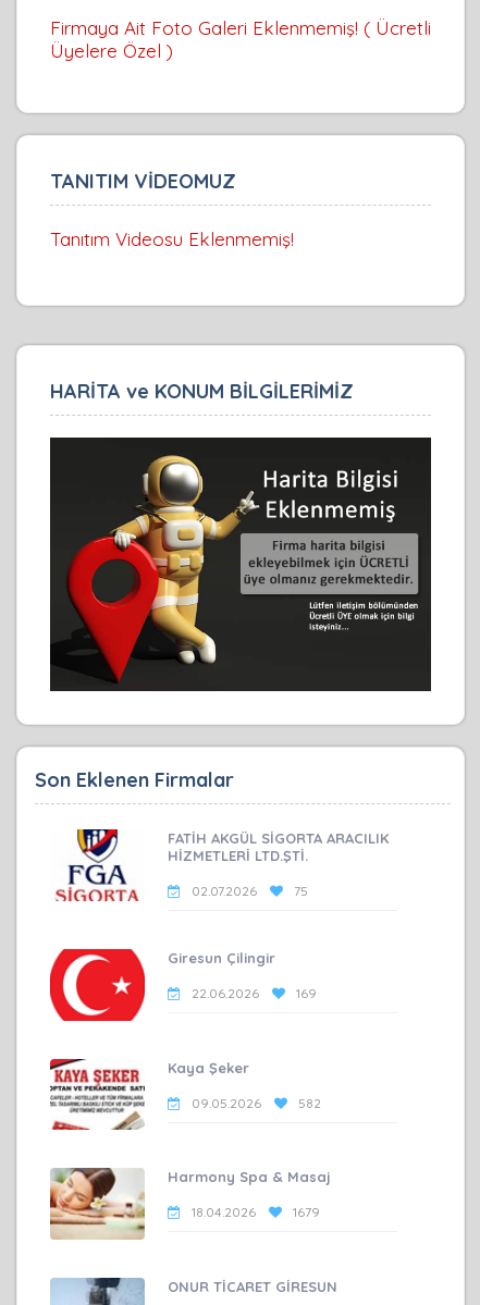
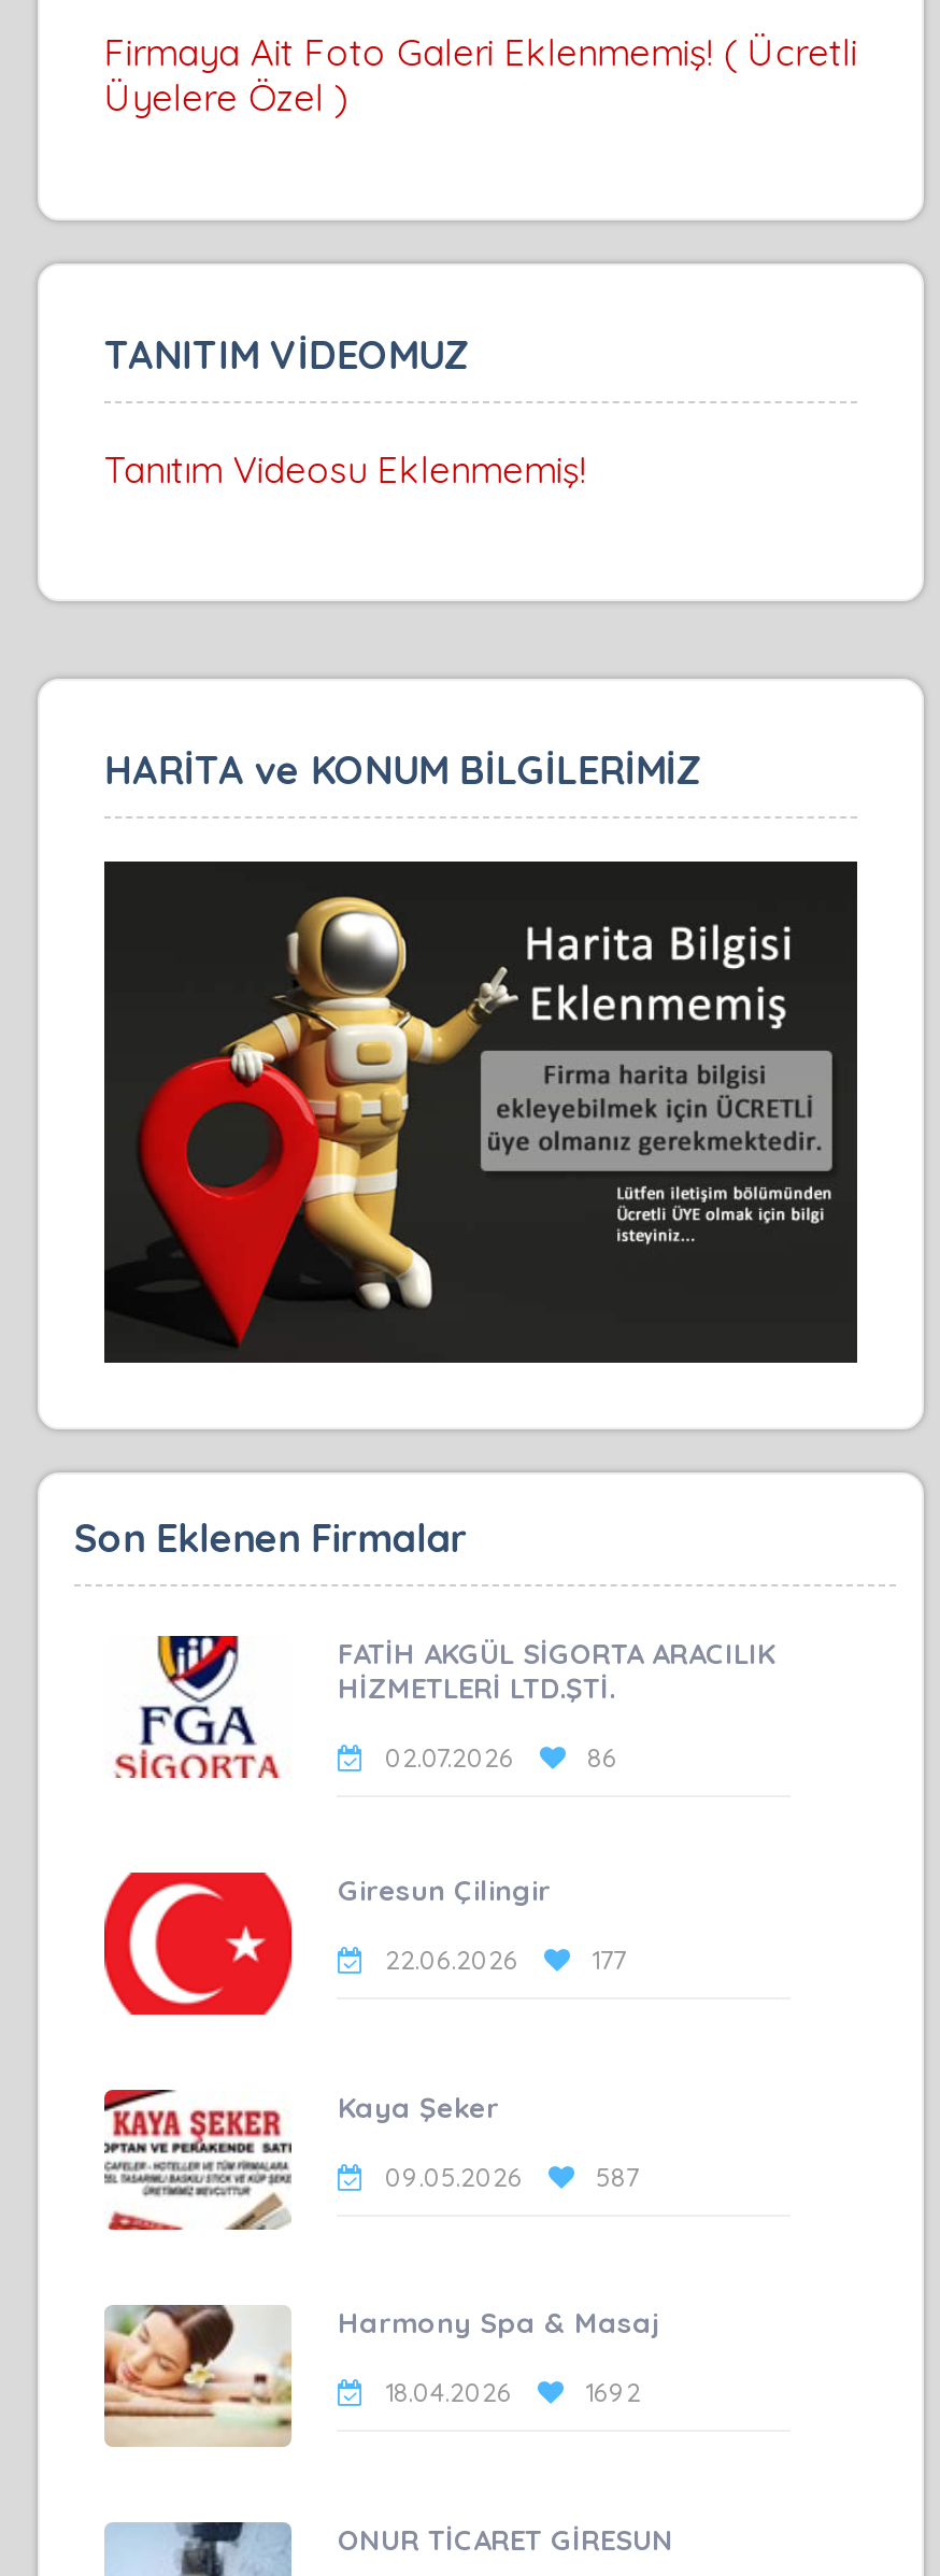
- 02.07.2026 75
+ 02.07.2026 86

- 22.06.2026 169
+ 22.06.2026 177

- 09.05.2026 582
+ 09.05.2026 587

- 18.04.2026 1679
+ 18.04.2026 1692
